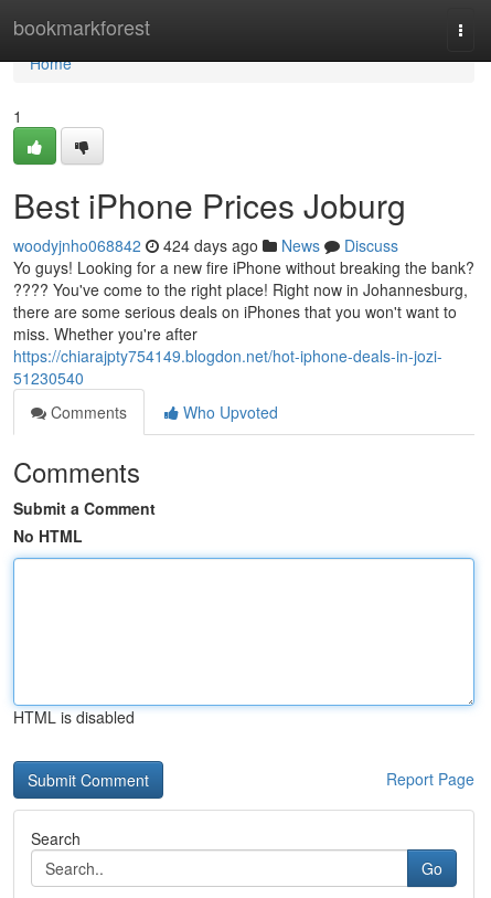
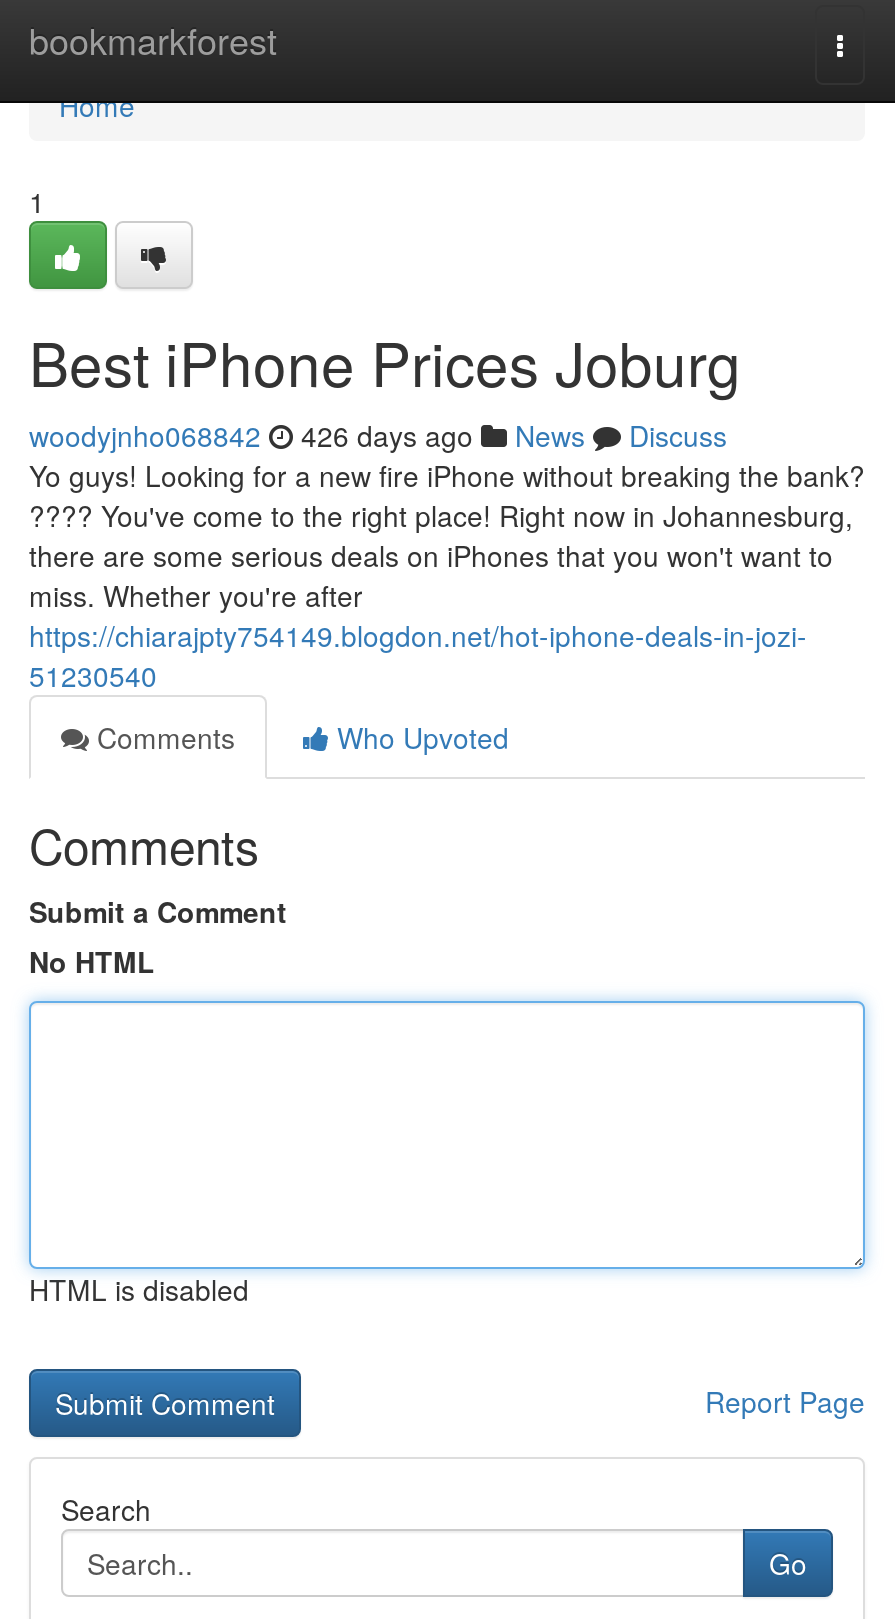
- woodyjnho068842 424 days ago News Discuss
+ woodyjnho068842 426 days ago News Discuss
